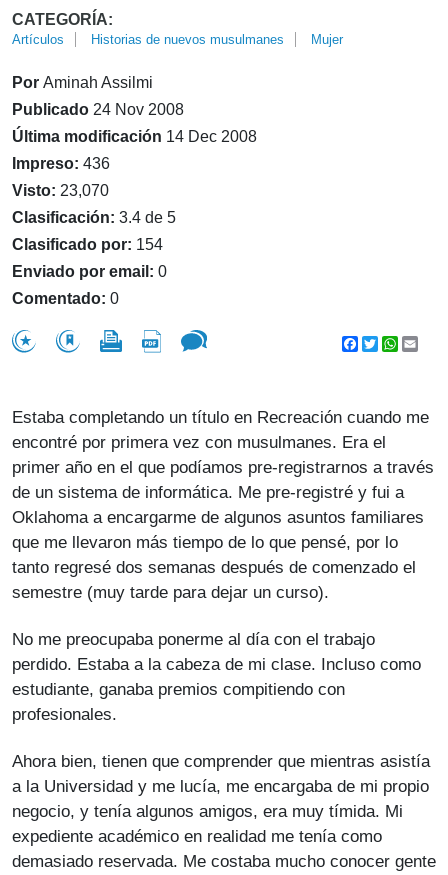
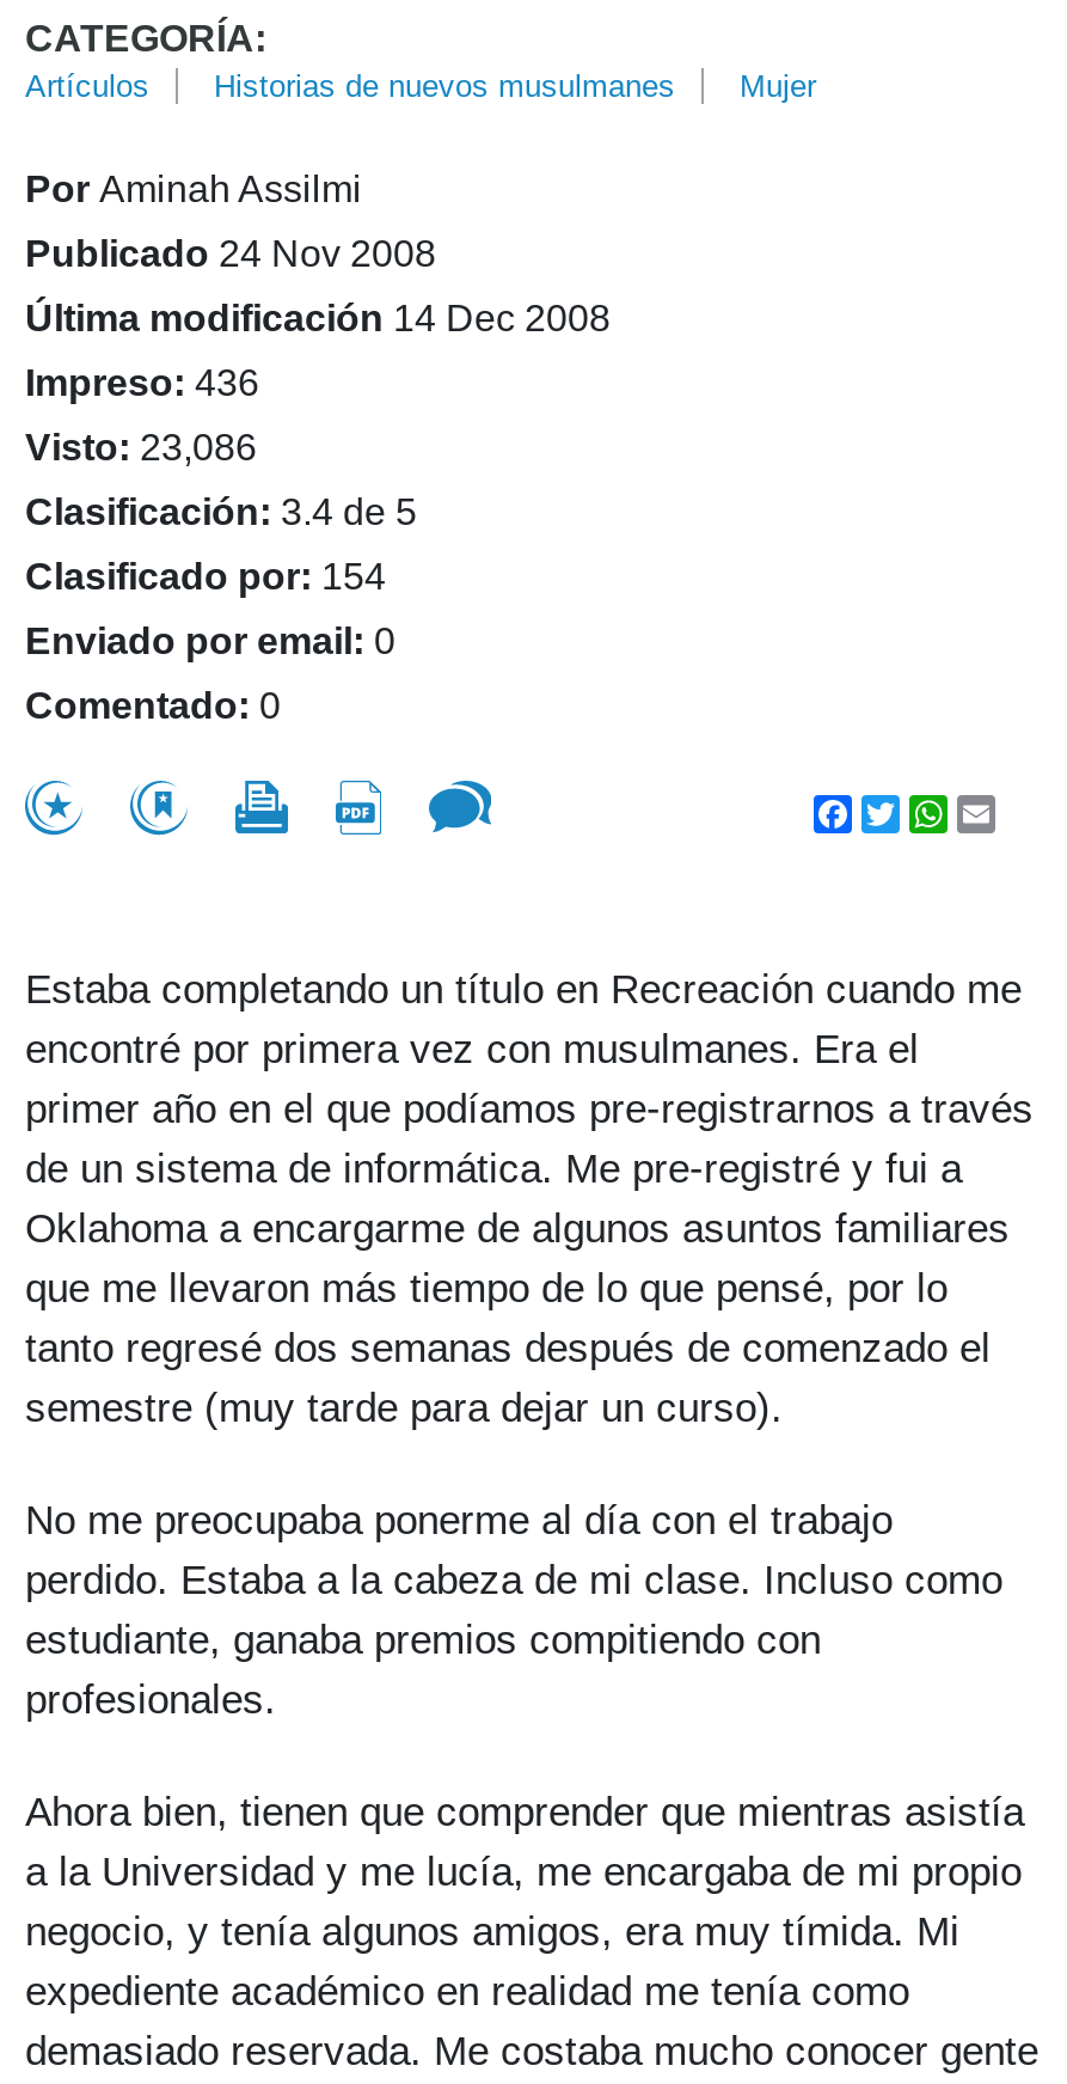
- Visto: 23,070
+ Visto: 23,086
